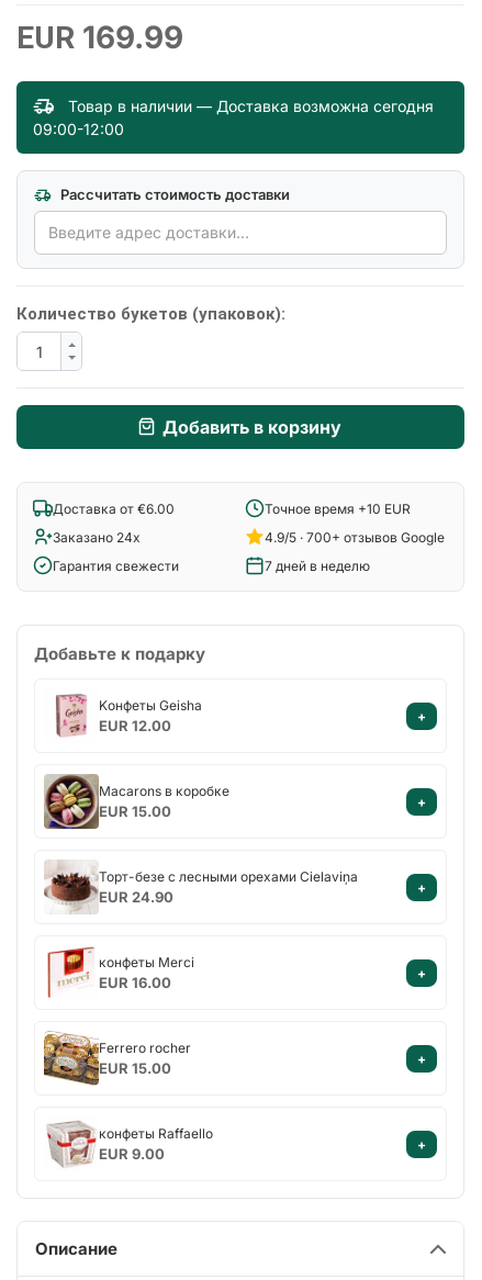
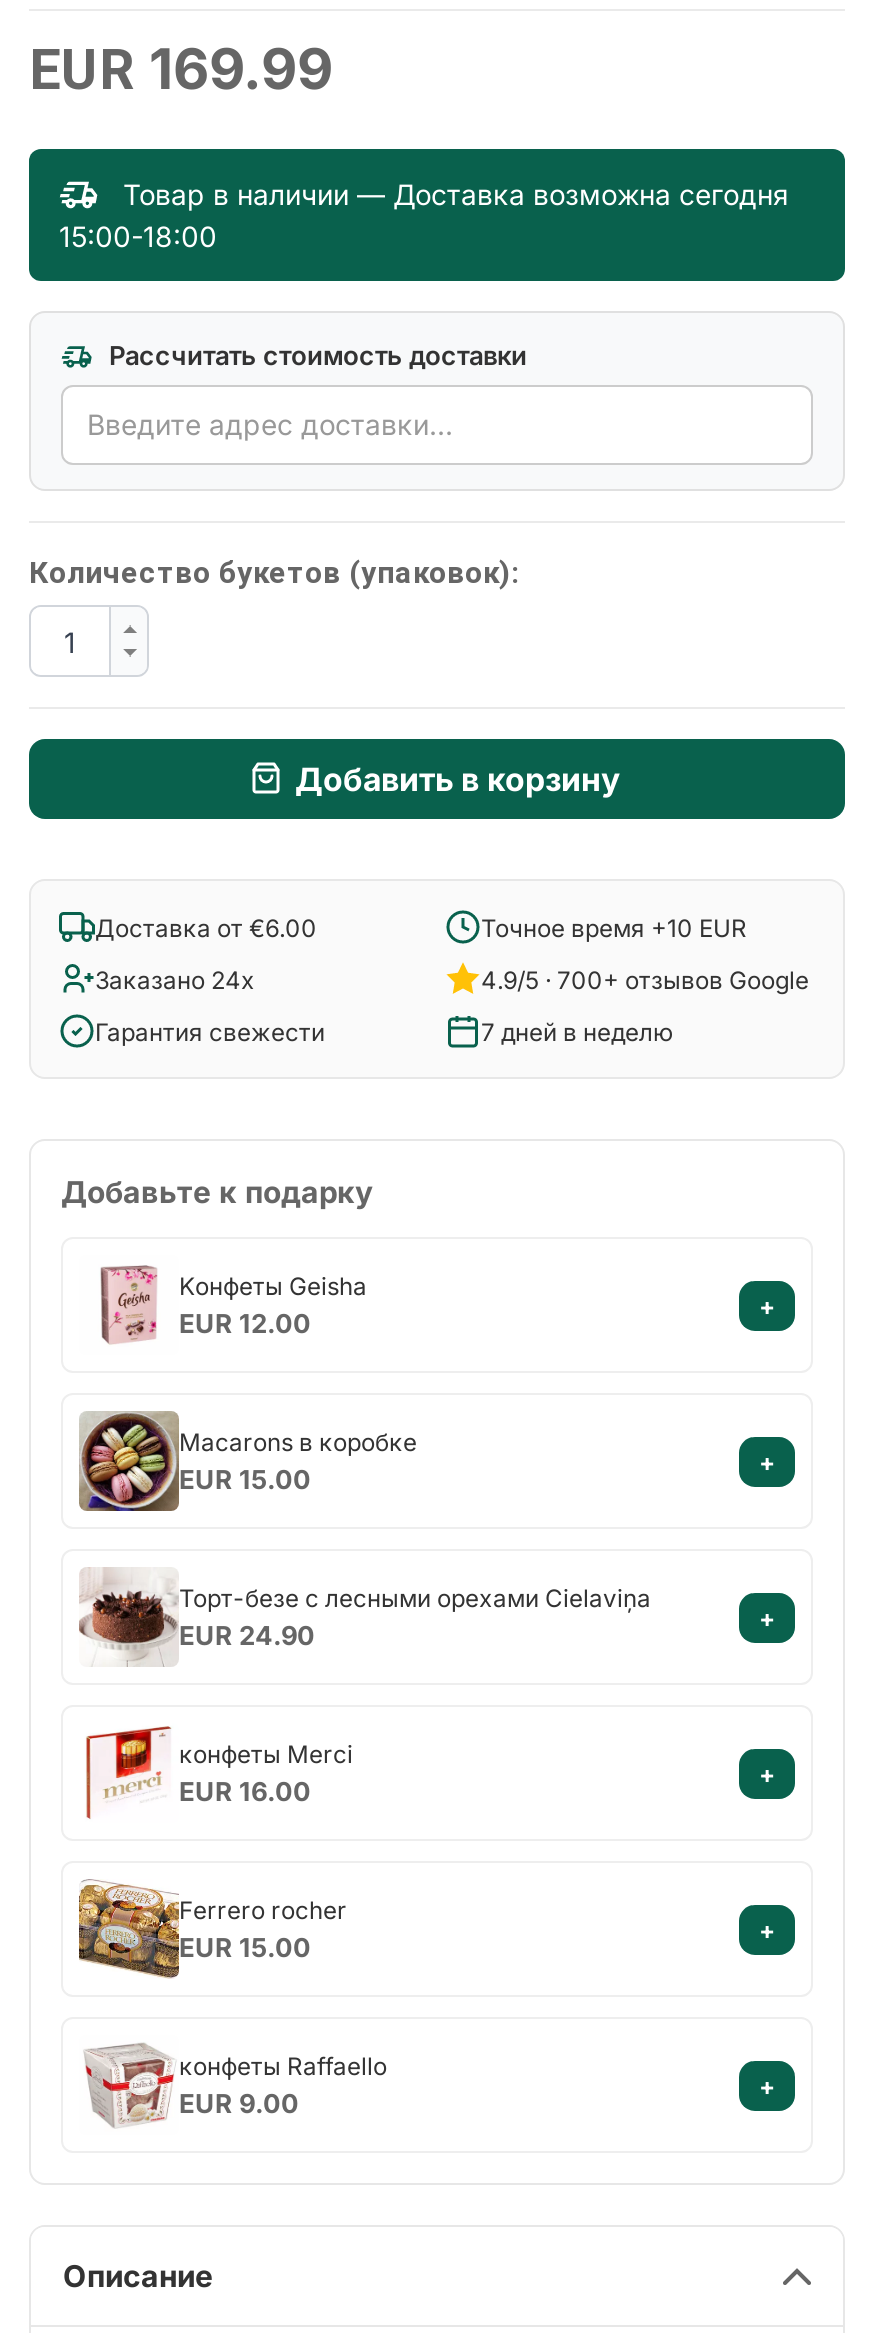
- 09:00-12:00
+ 15:00-18:00
